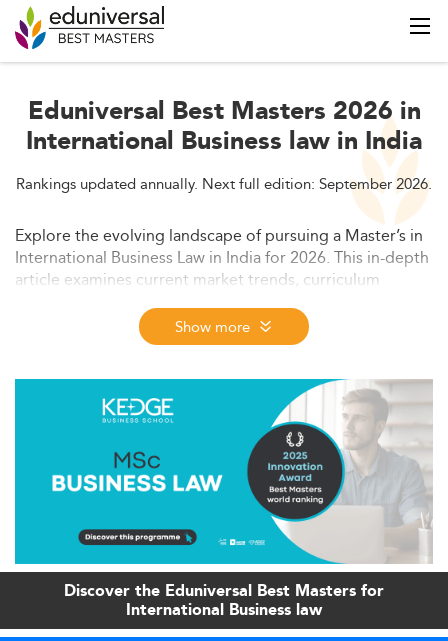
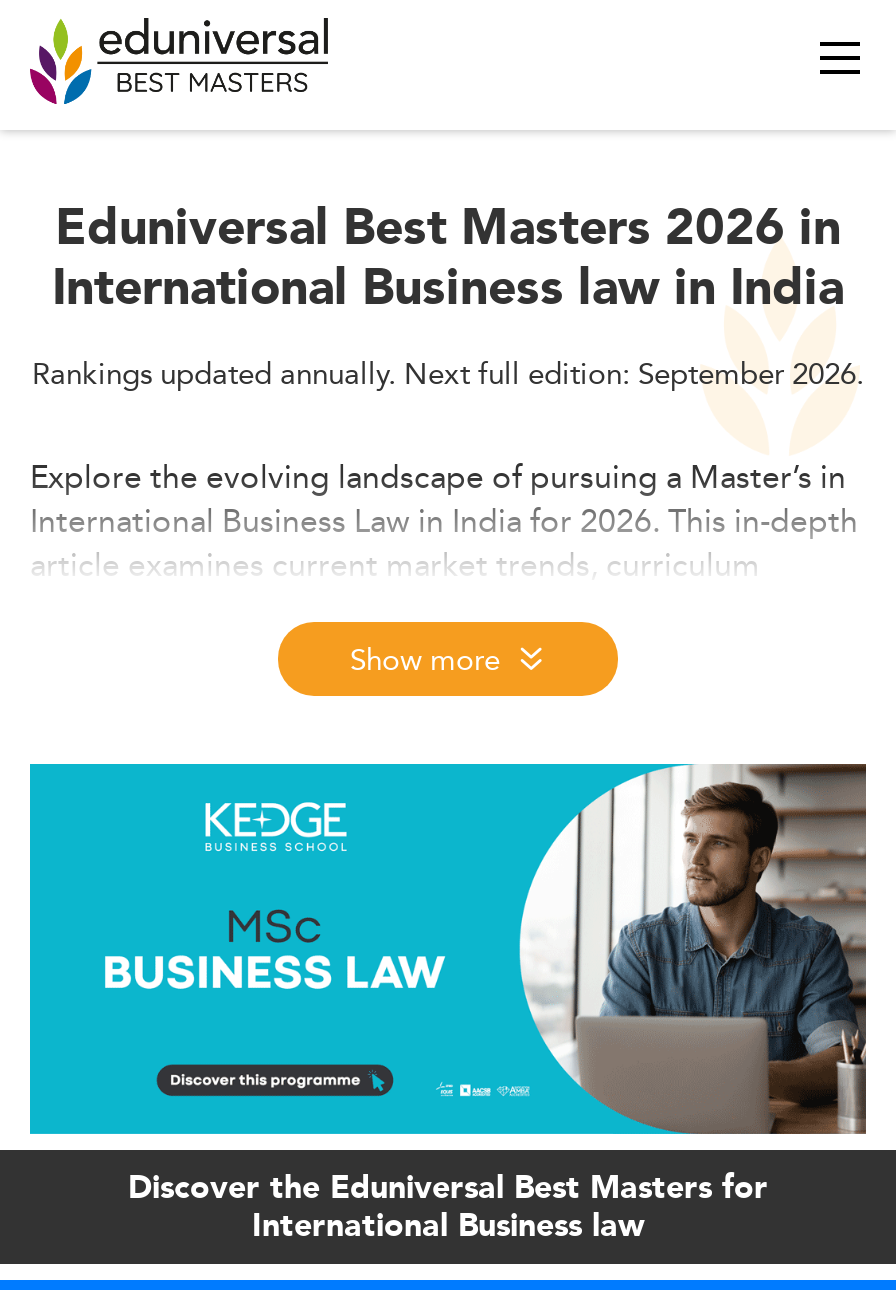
- [image]
+ [image]
